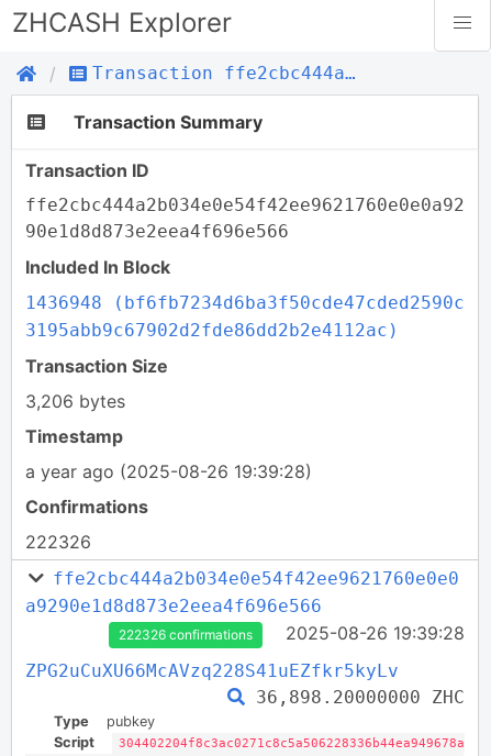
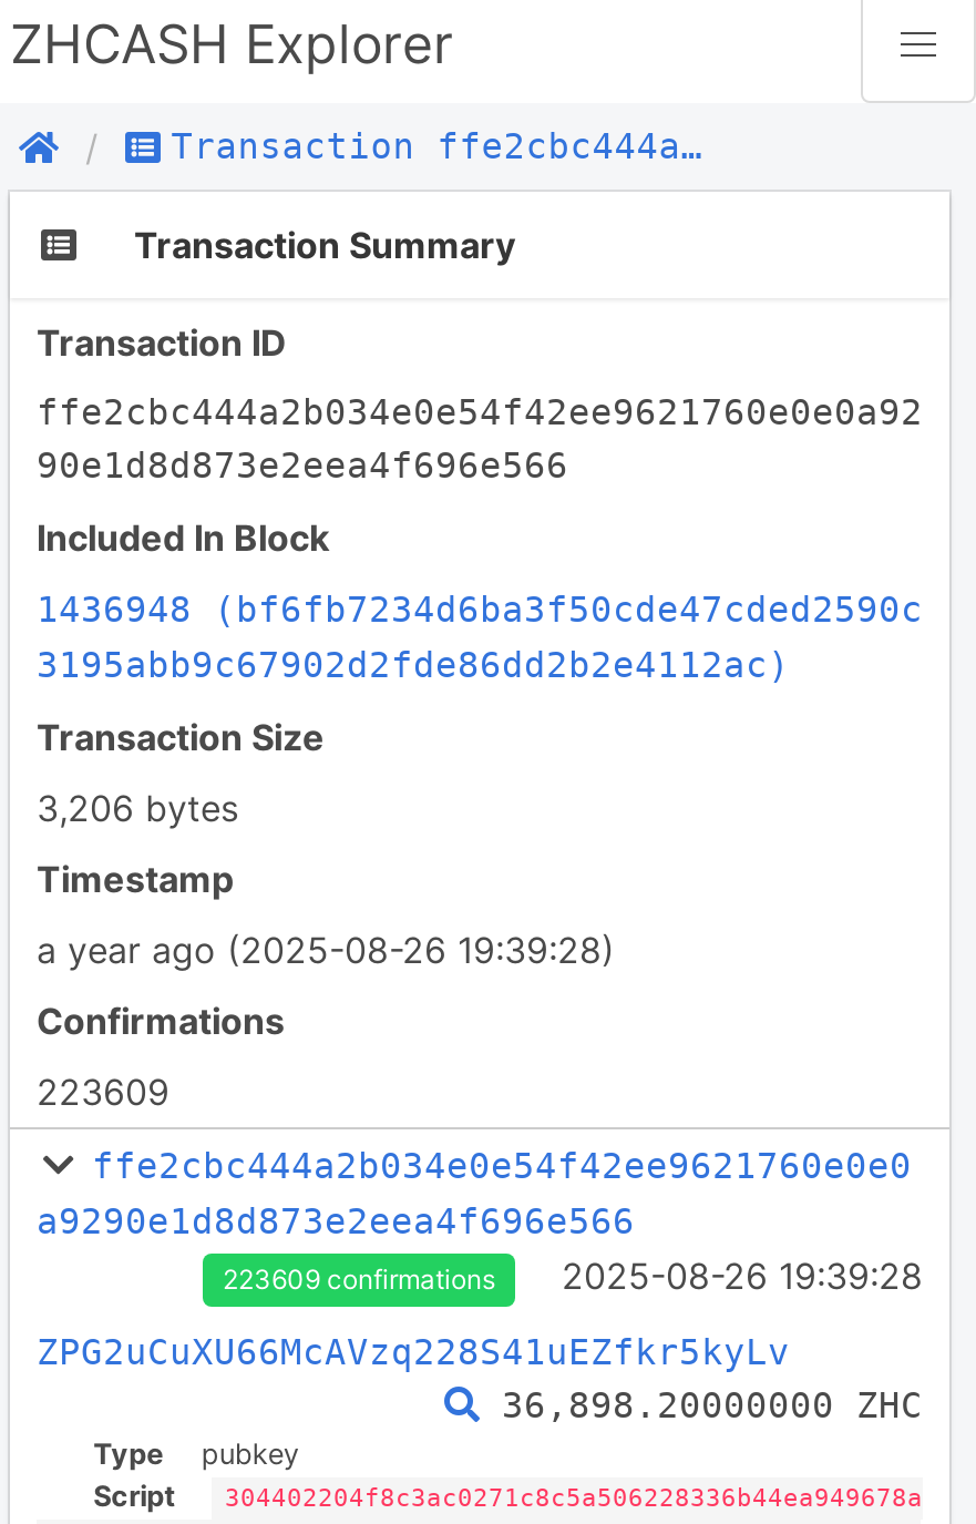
- 222326
+ 223609

- 222326 confirmations
+ 223609 confirmations
